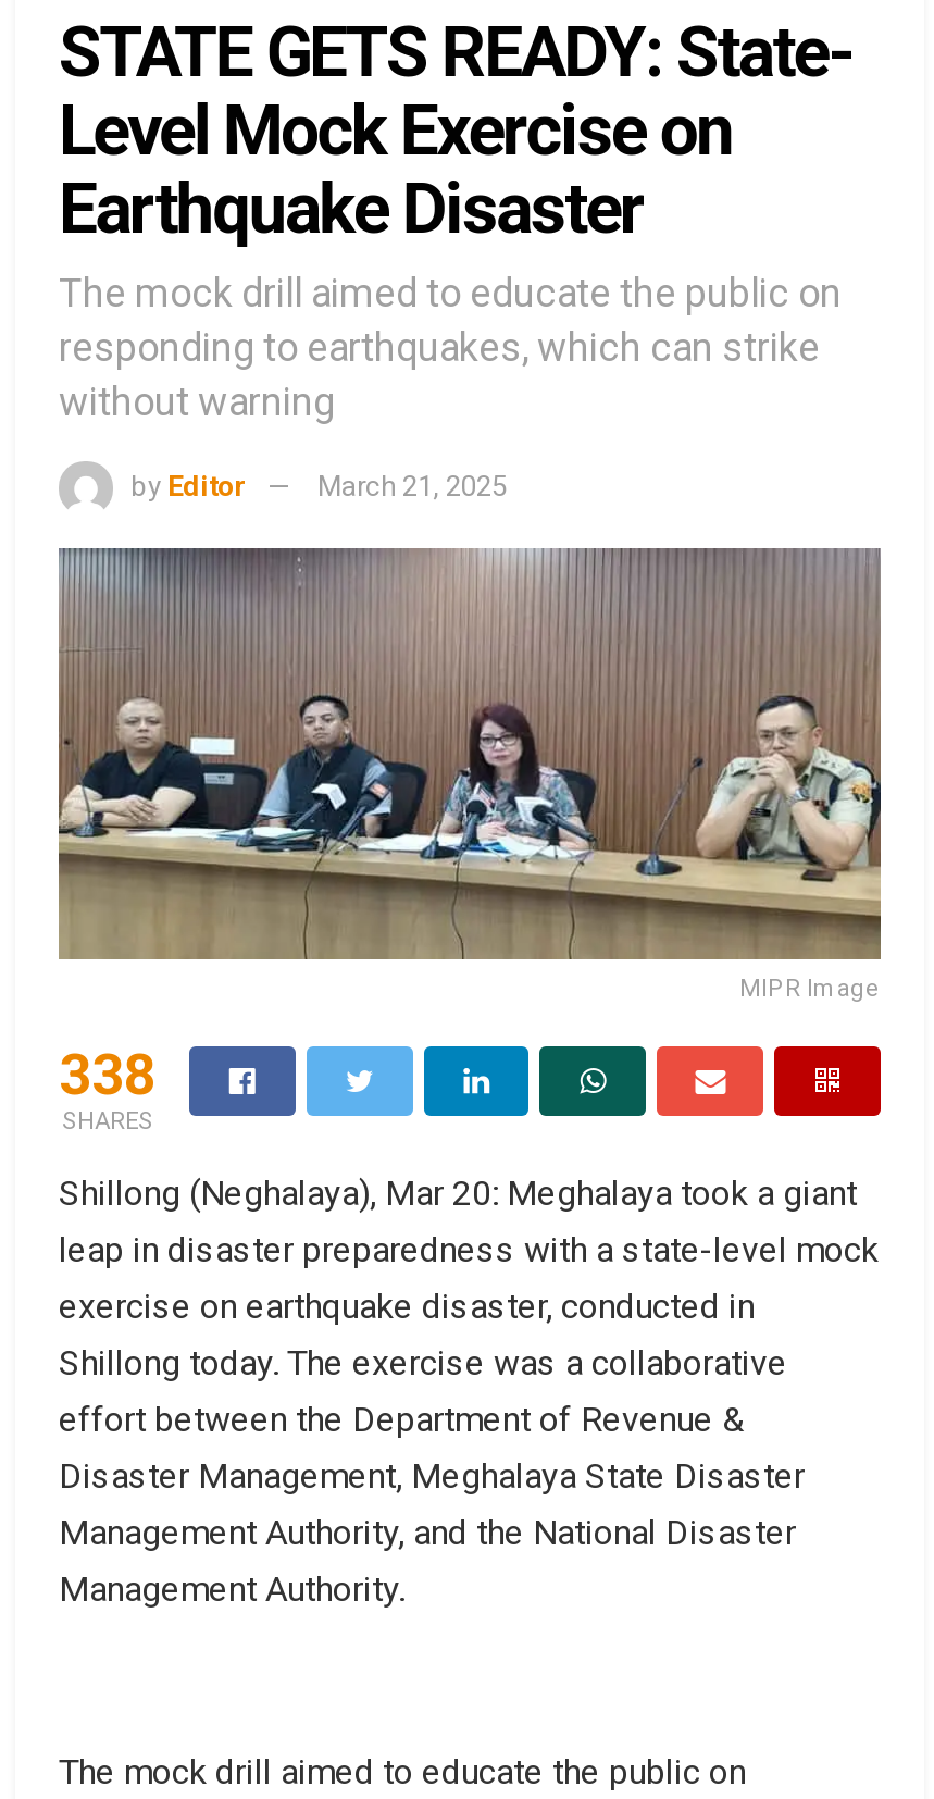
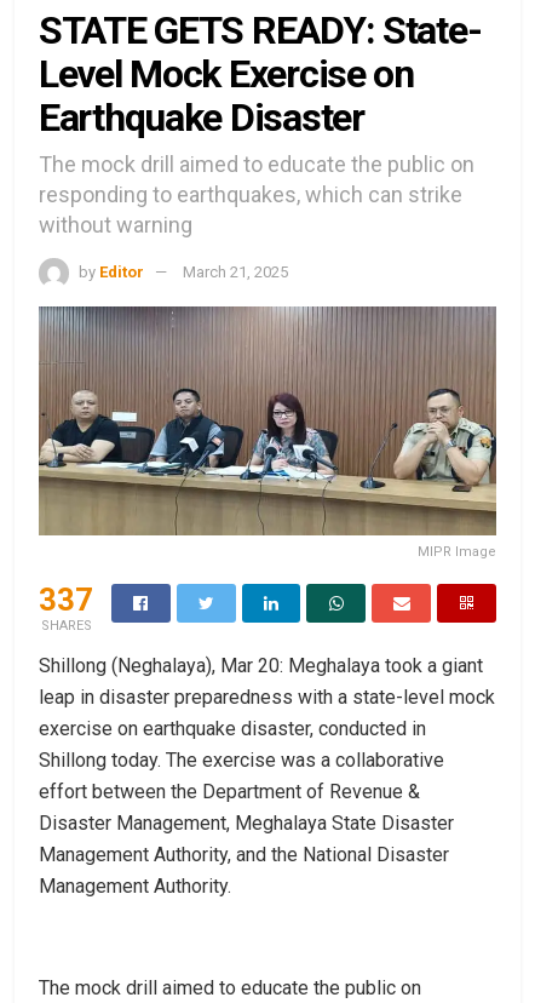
- 338
+ 337
